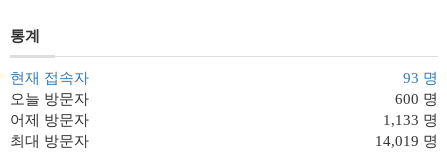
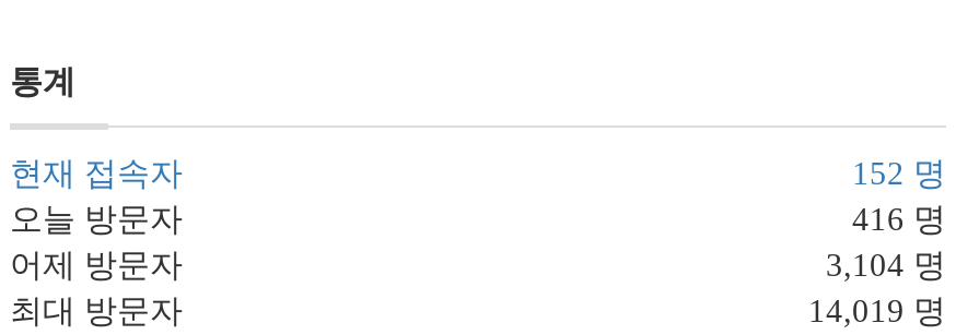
- 93 명
+ 152 명

- 600 명
+ 416 명

- 1,133 명
+ 3,104 명
